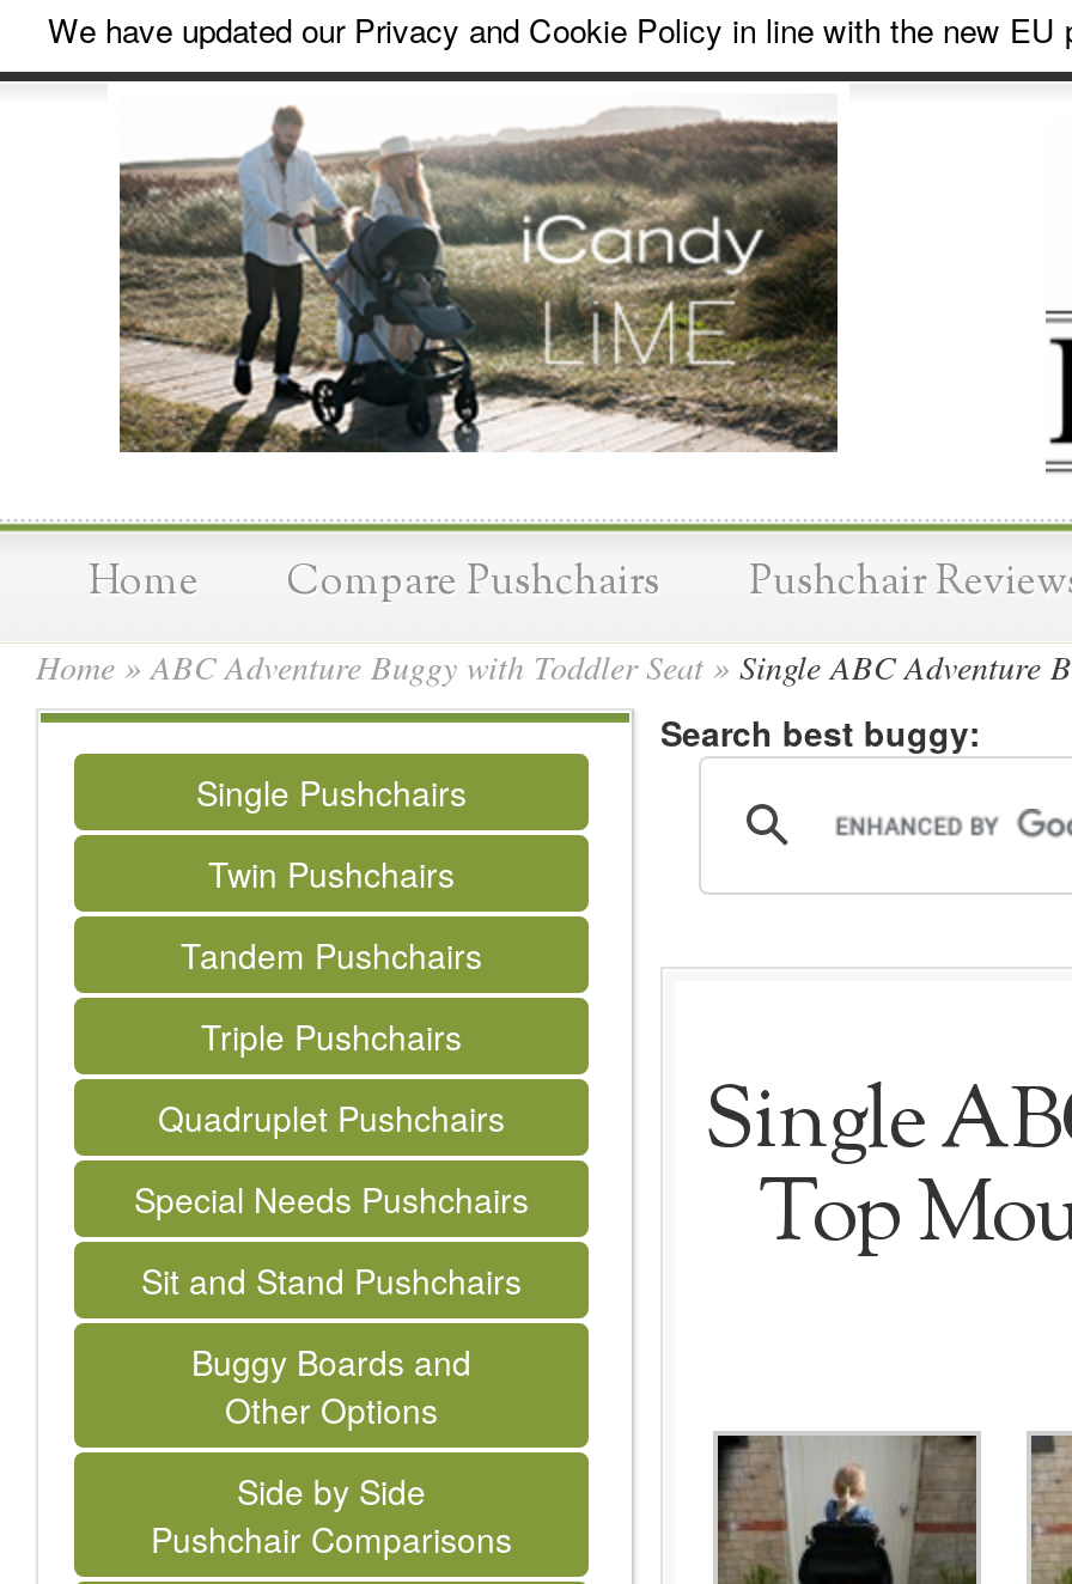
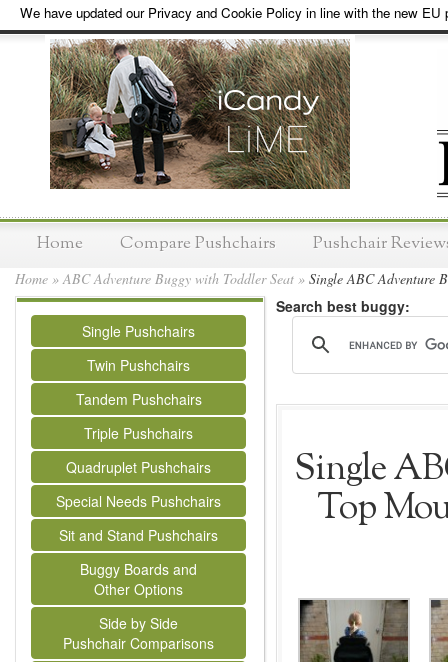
- [image]
+ [image]
